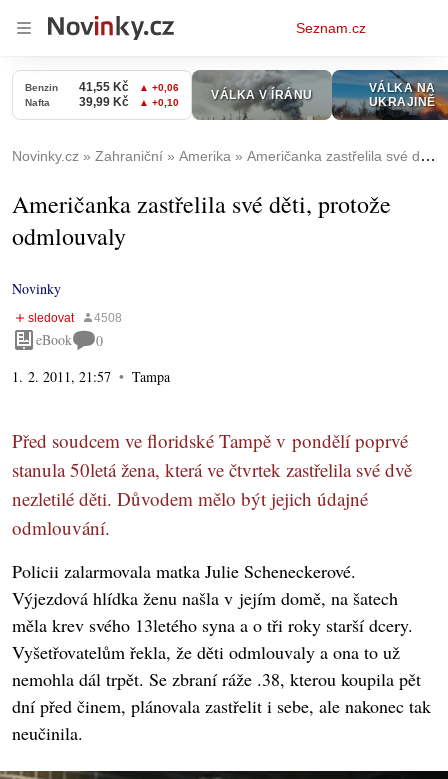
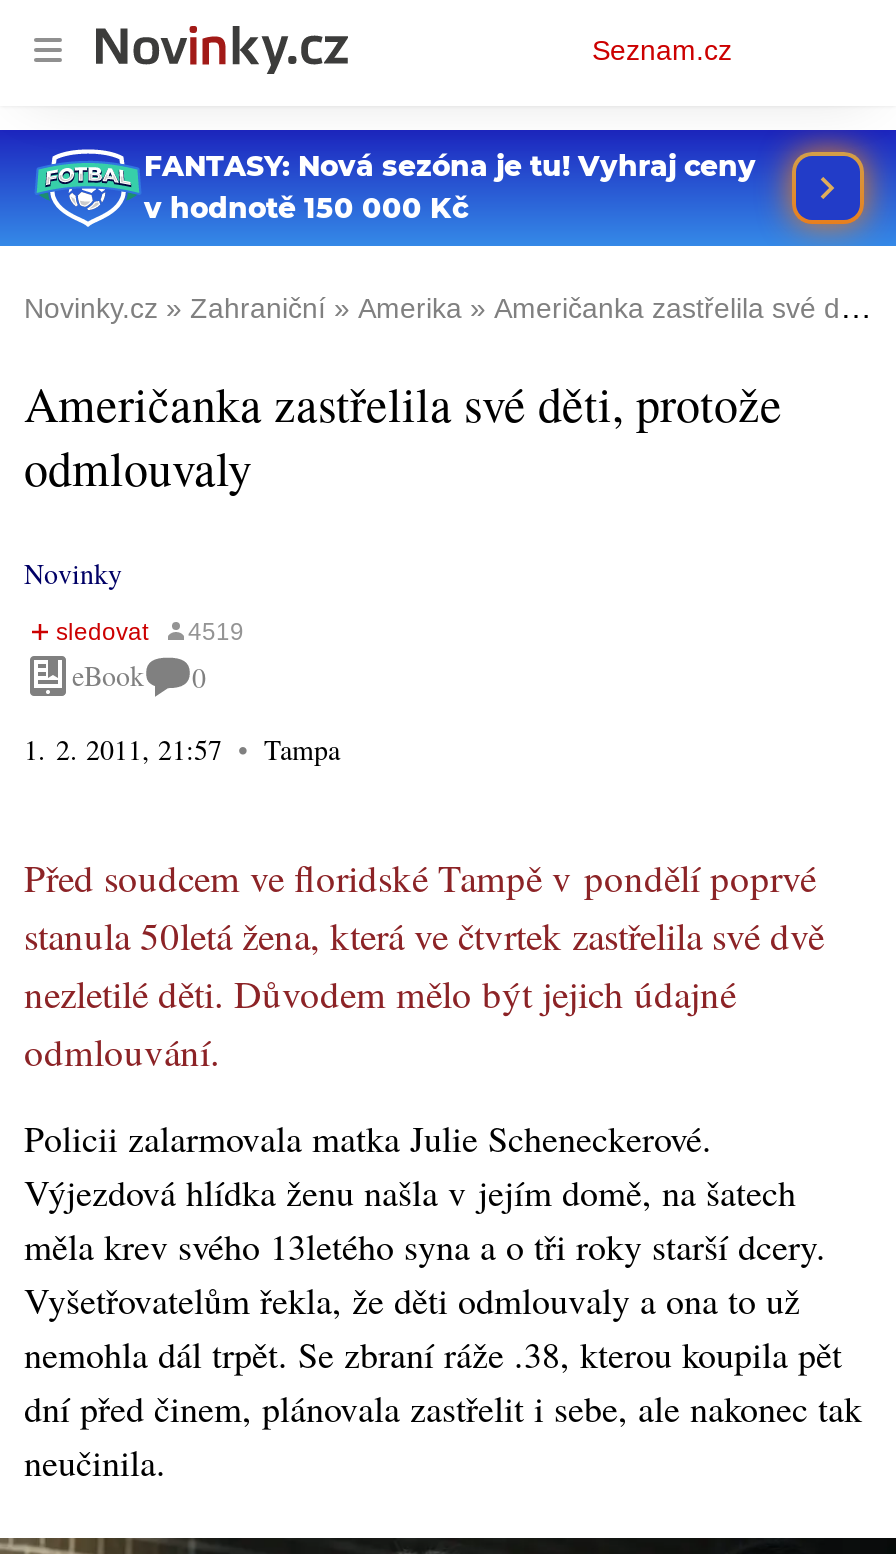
- [image]
+ [image]
